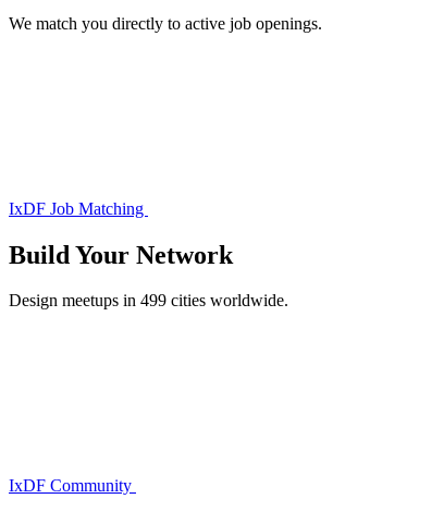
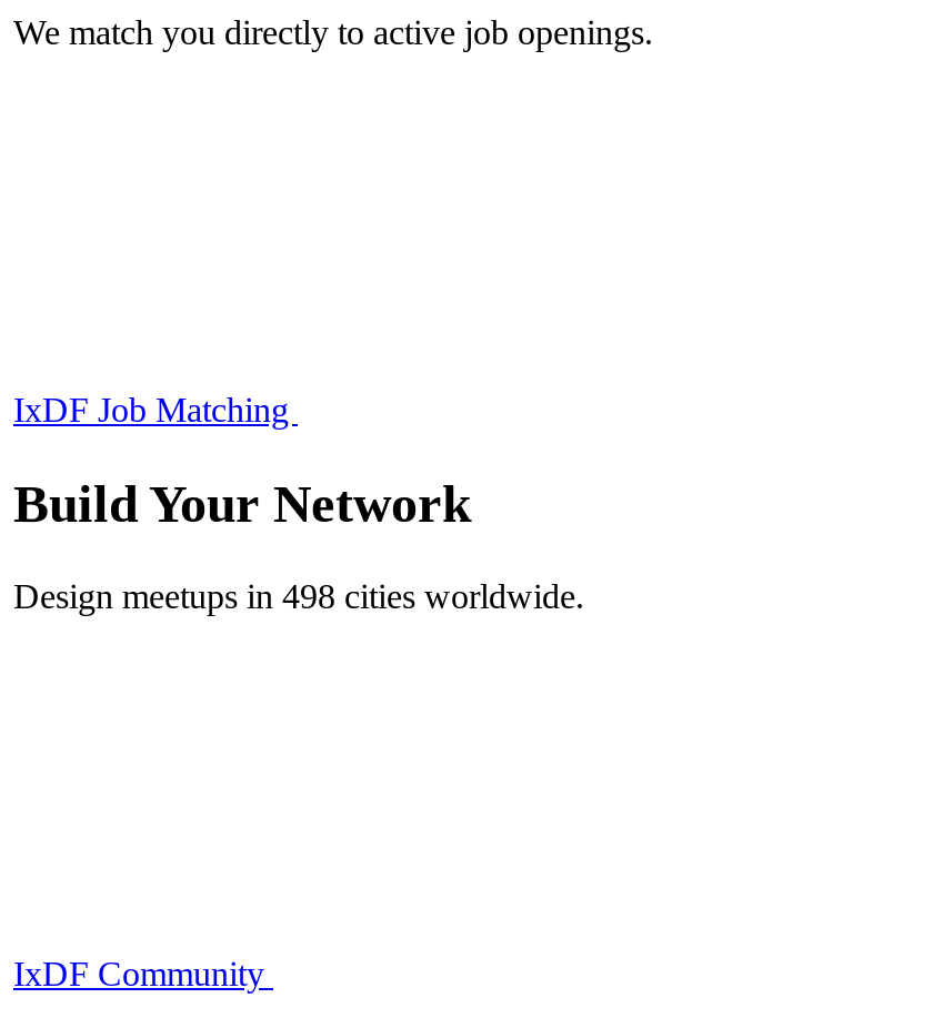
- Design meetups in 499 cities worldwide.
+ Design meetups in 498 cities worldwide.
